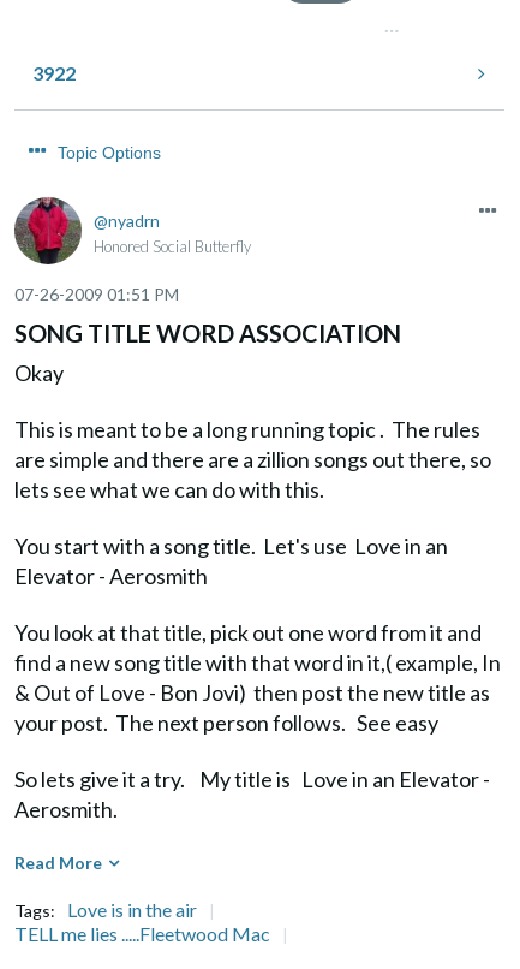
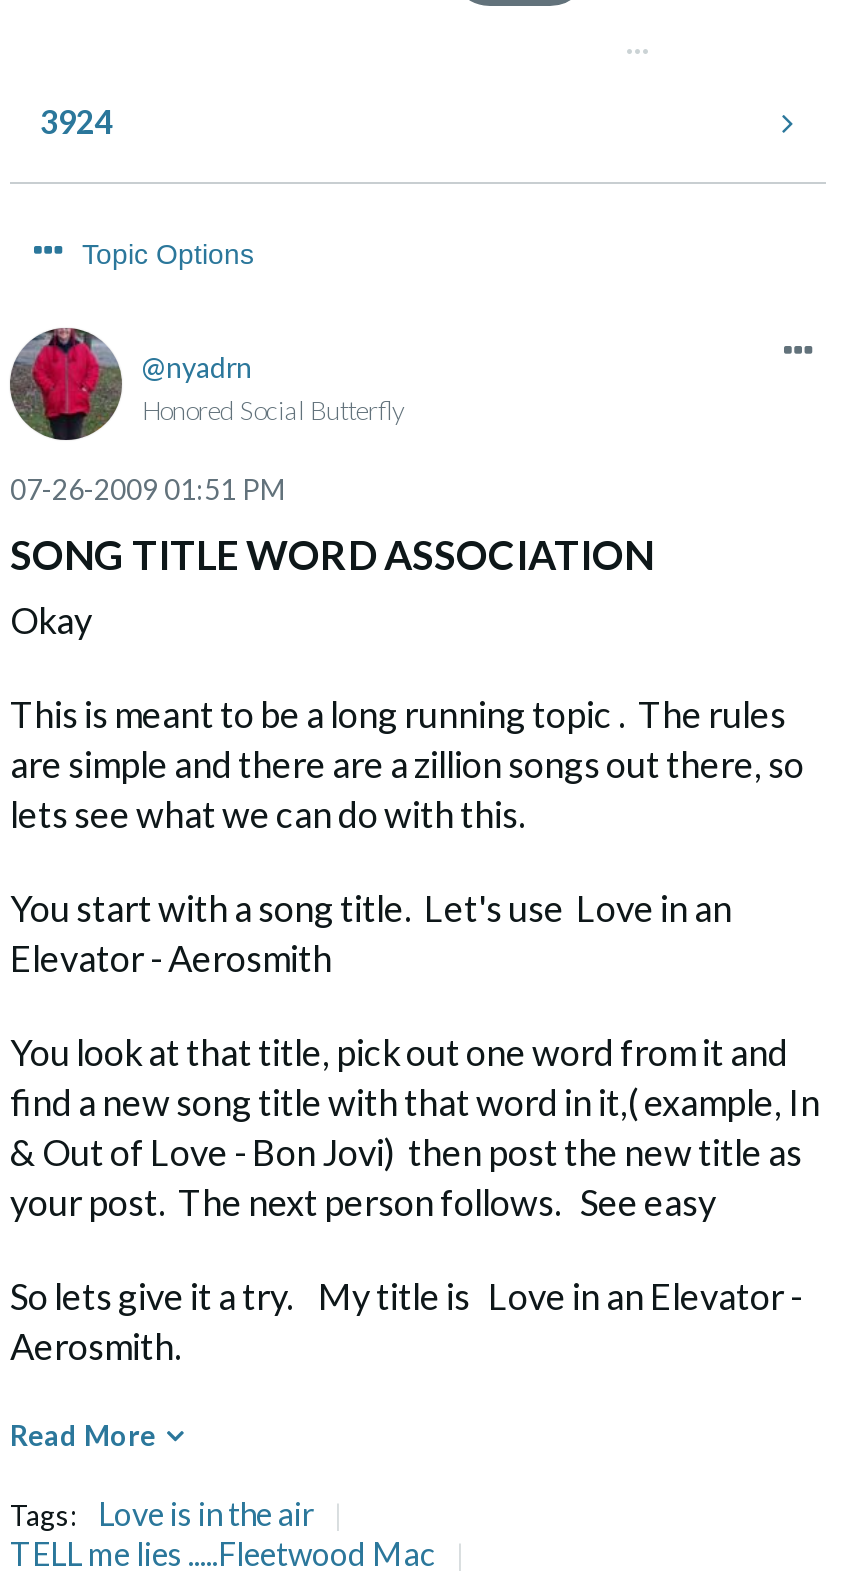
- 3922
+ 3924
